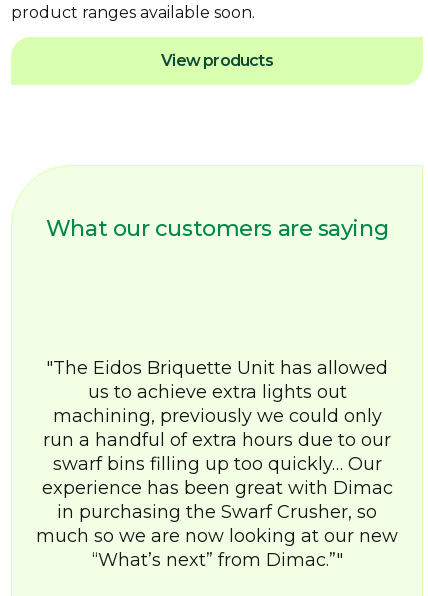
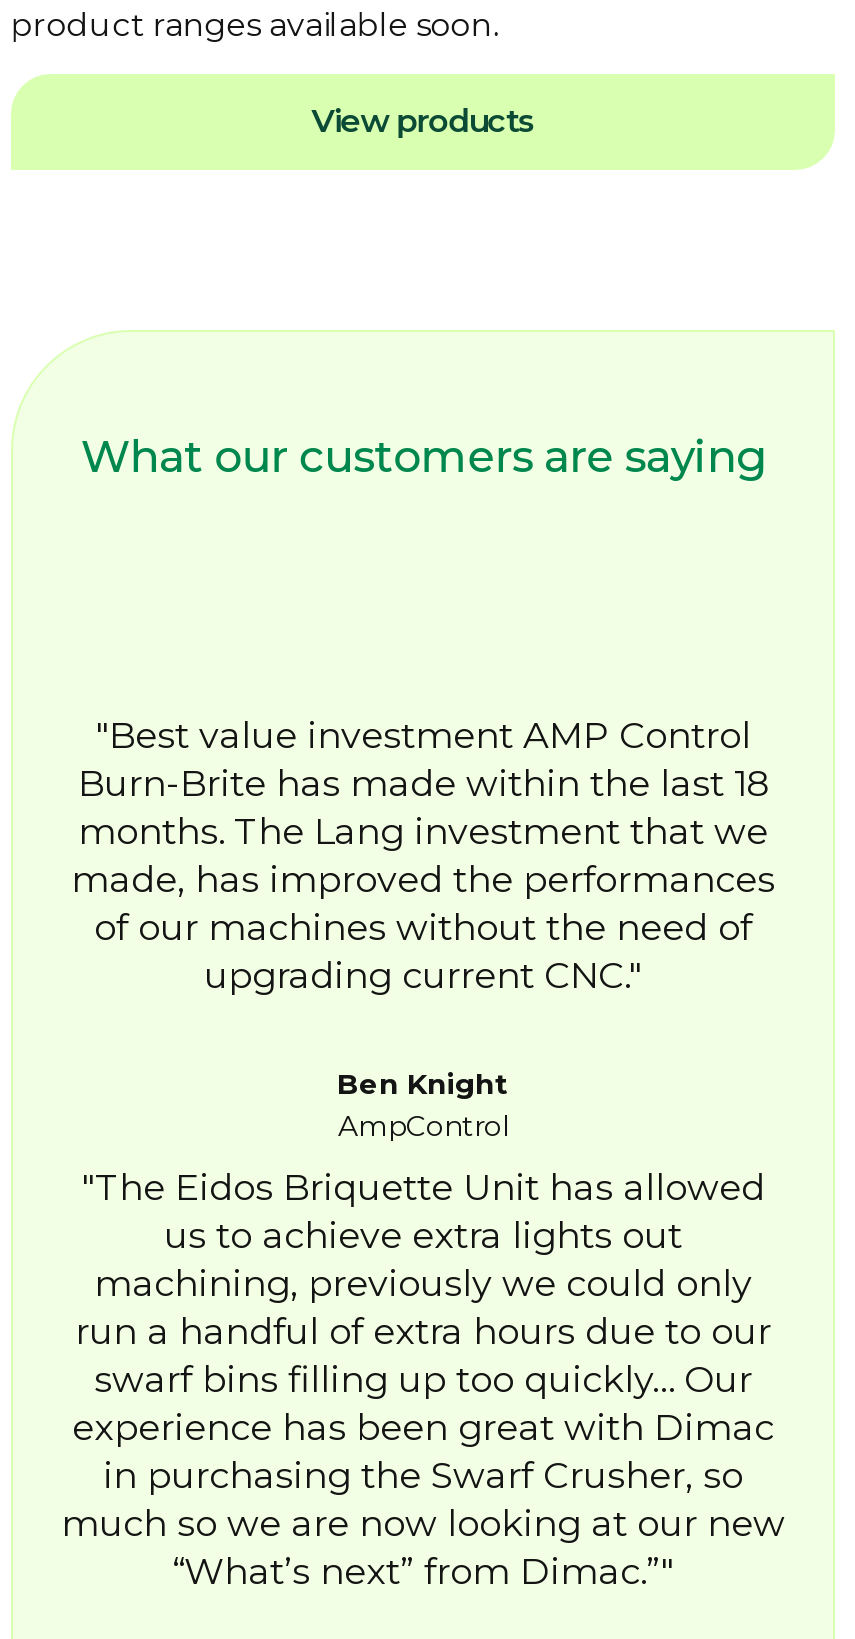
+ Best value investment AMP Control
+ Burn-Brite has made within the last 18
+ months. The Lang investment that we
+ made, has improved the performances
+ of our machines without the need of
+ upgrading current CNC.
+ Ben Knight
+ AmpControl
